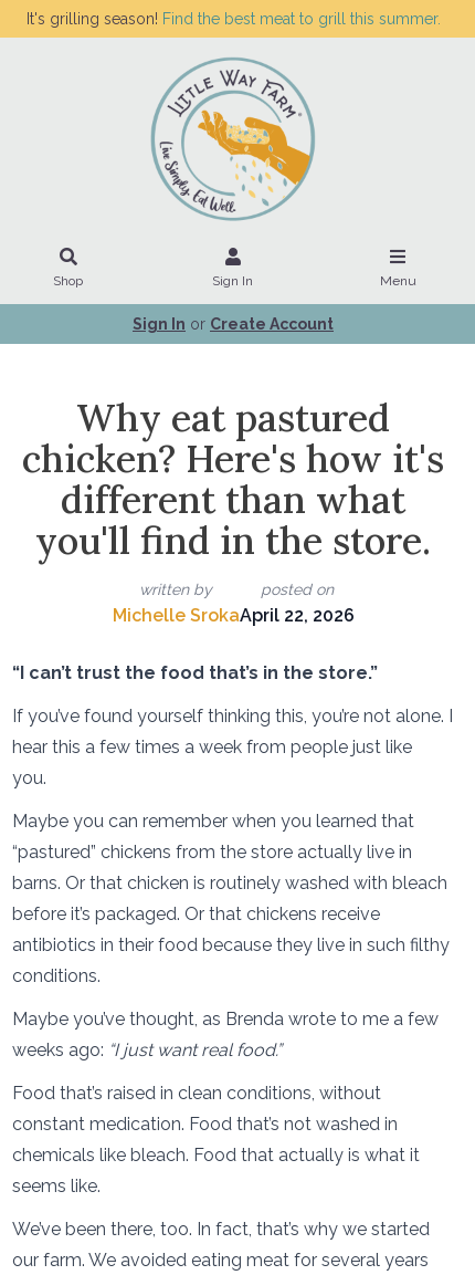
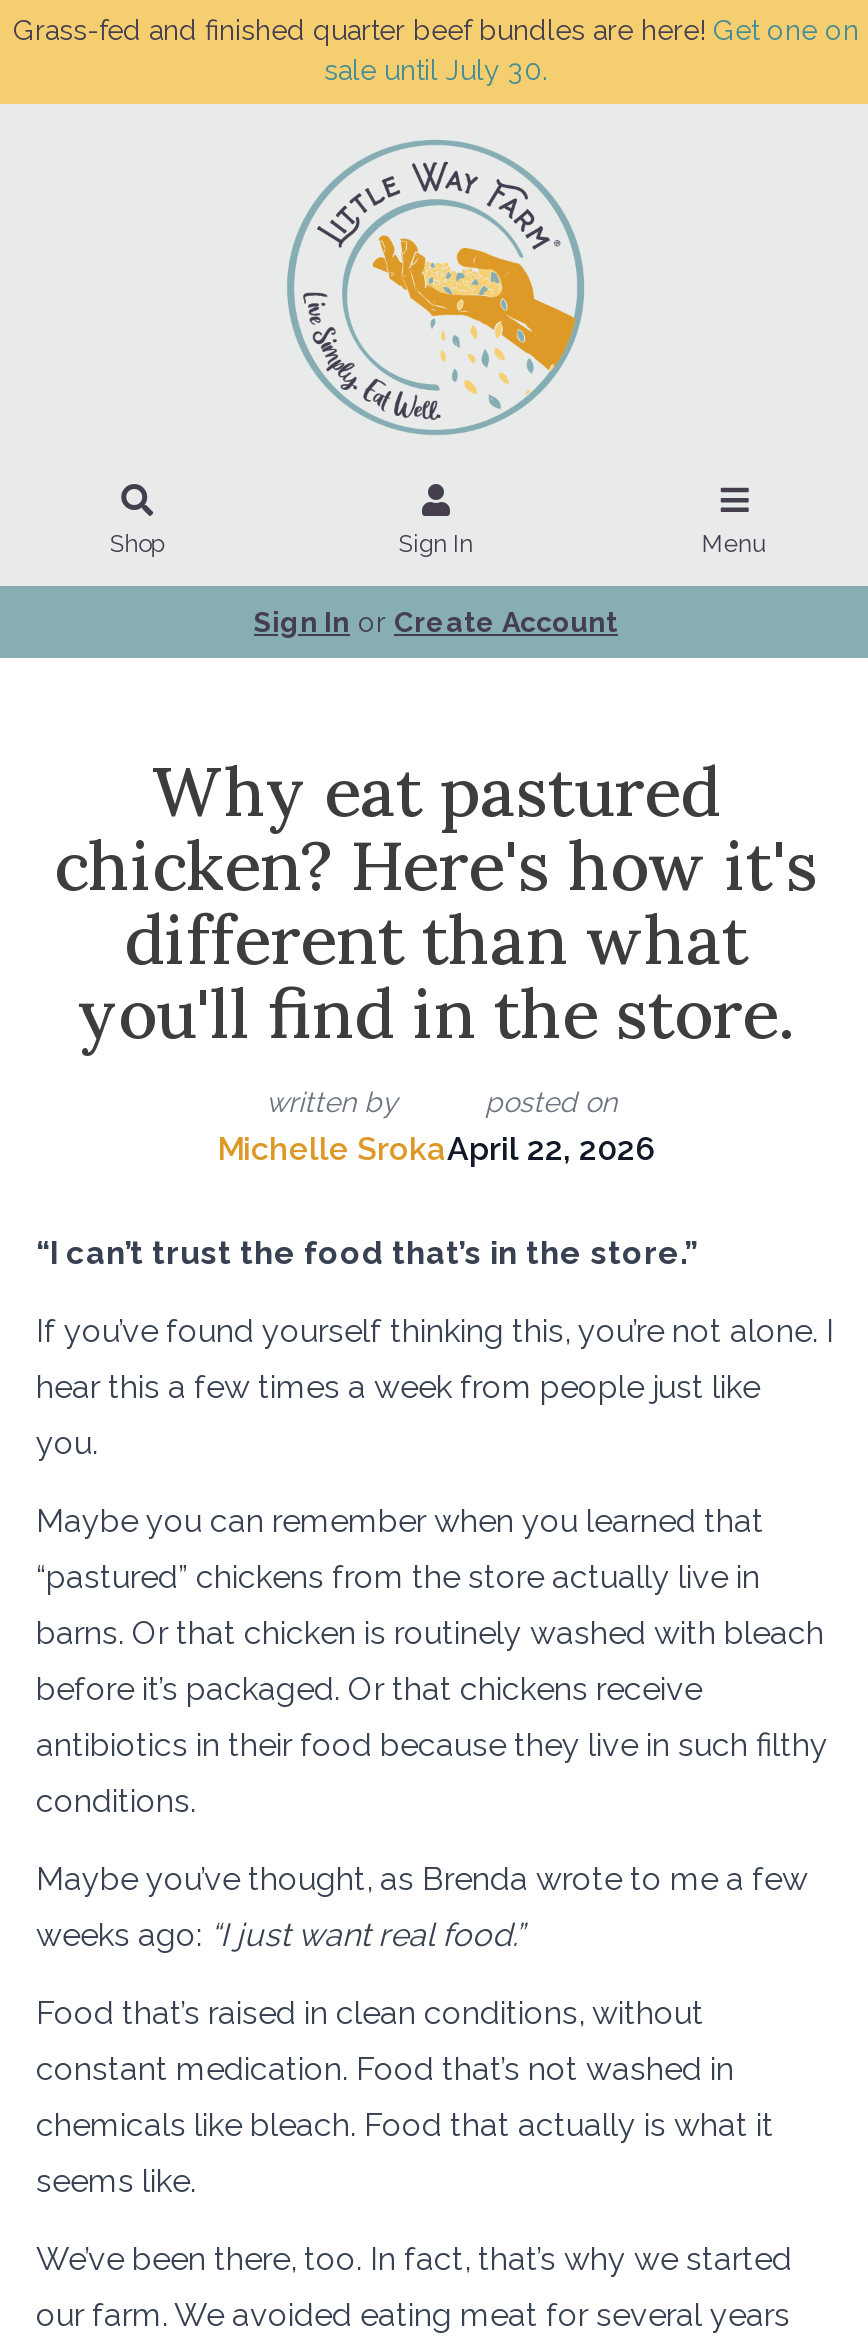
- It's grilling season! Find the best meat to grill this summer.
+ Grass-fed and finished quarter beef bundles are here! Get one on
+ sale until July 30.
